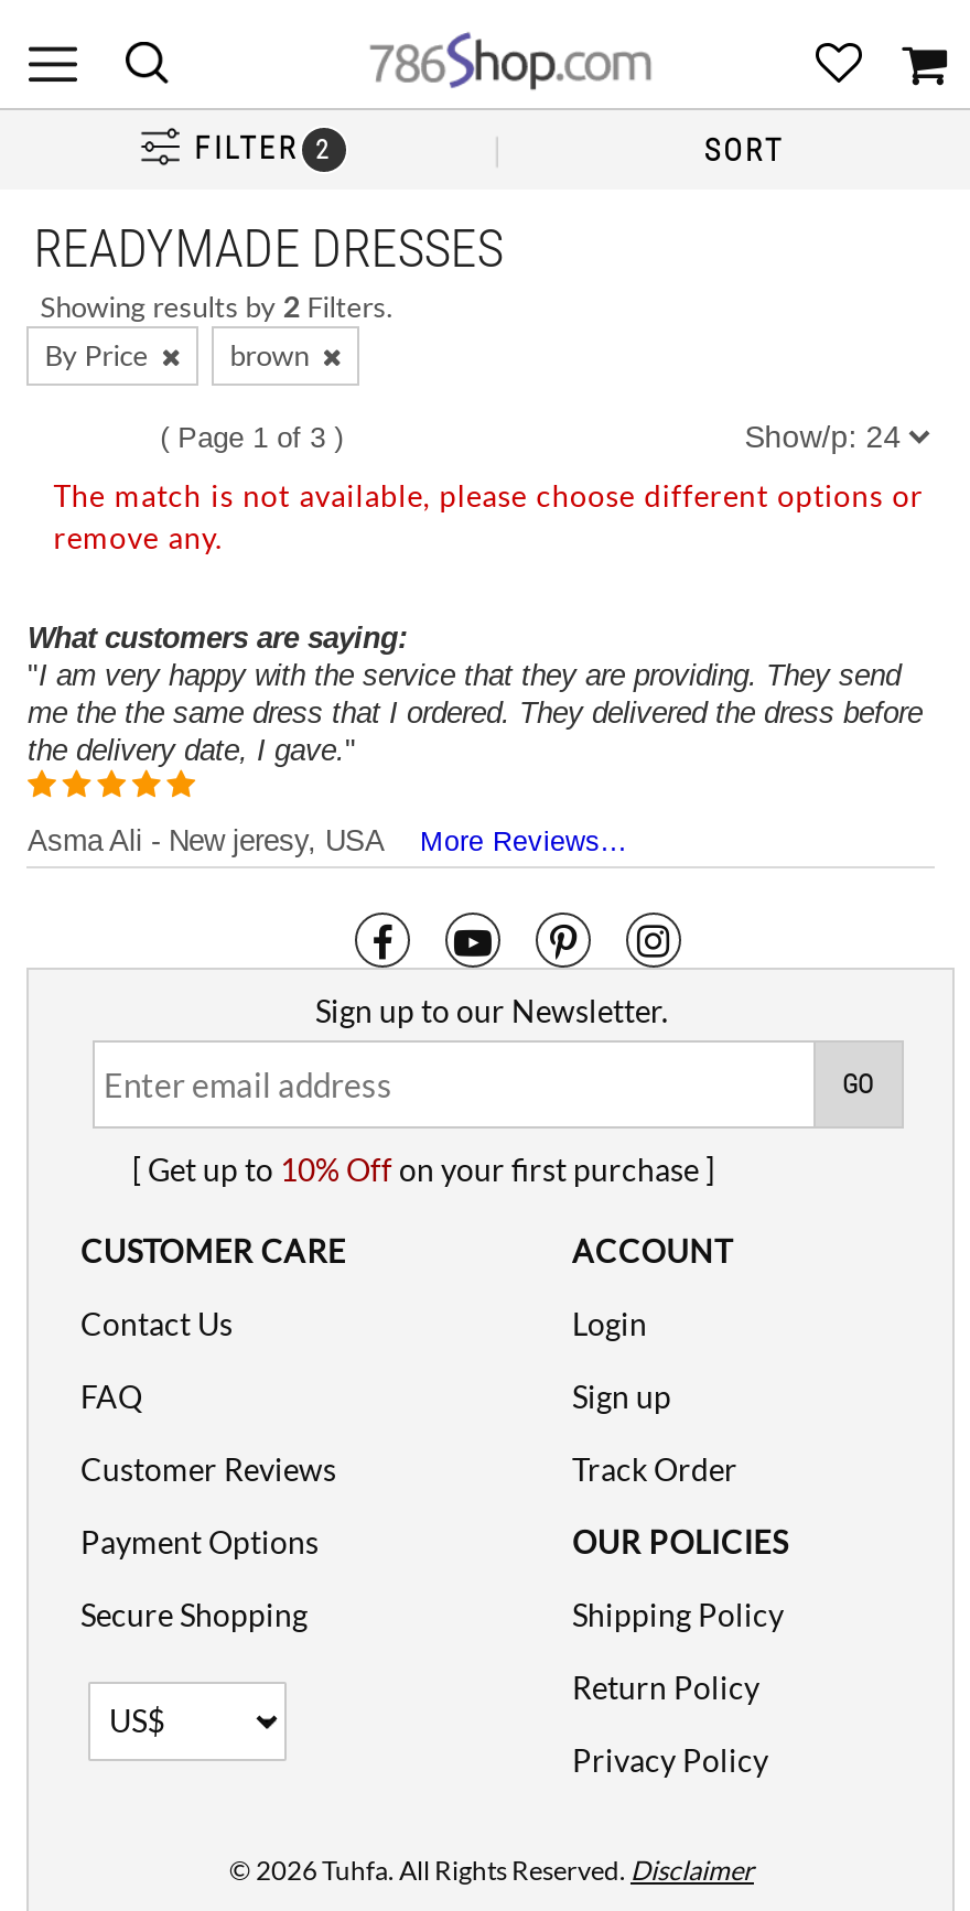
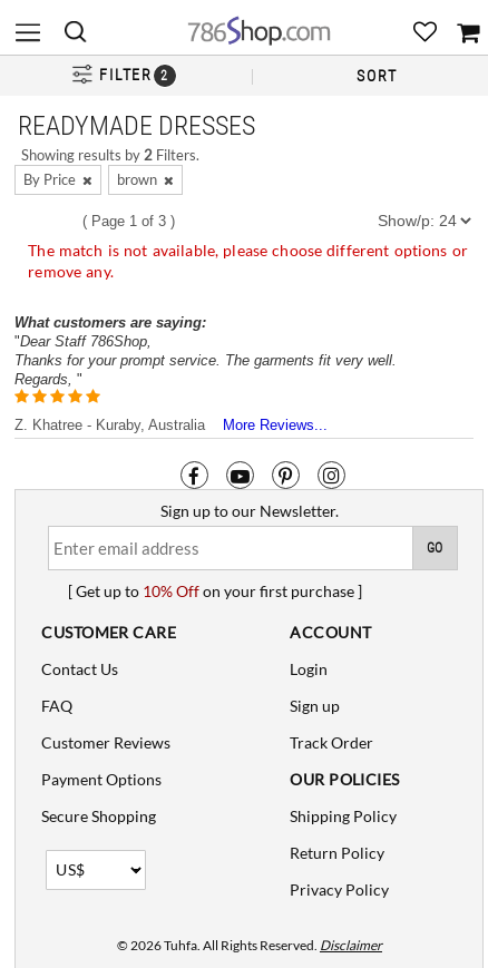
- "I am very happy with the service that they are providing. They send
- me the the same dress that I ordered. They delivered the dress before
- the delivery date, I gave."
+ "Dear Staff 786Shop,
+ Thanks for your prompt service. The garments fit very well.
+ Regards,"

- Asma Ali - New jeresy, USA More Reviews...
+ Z. Khatree - Kuraby, Australia More Reviews...
